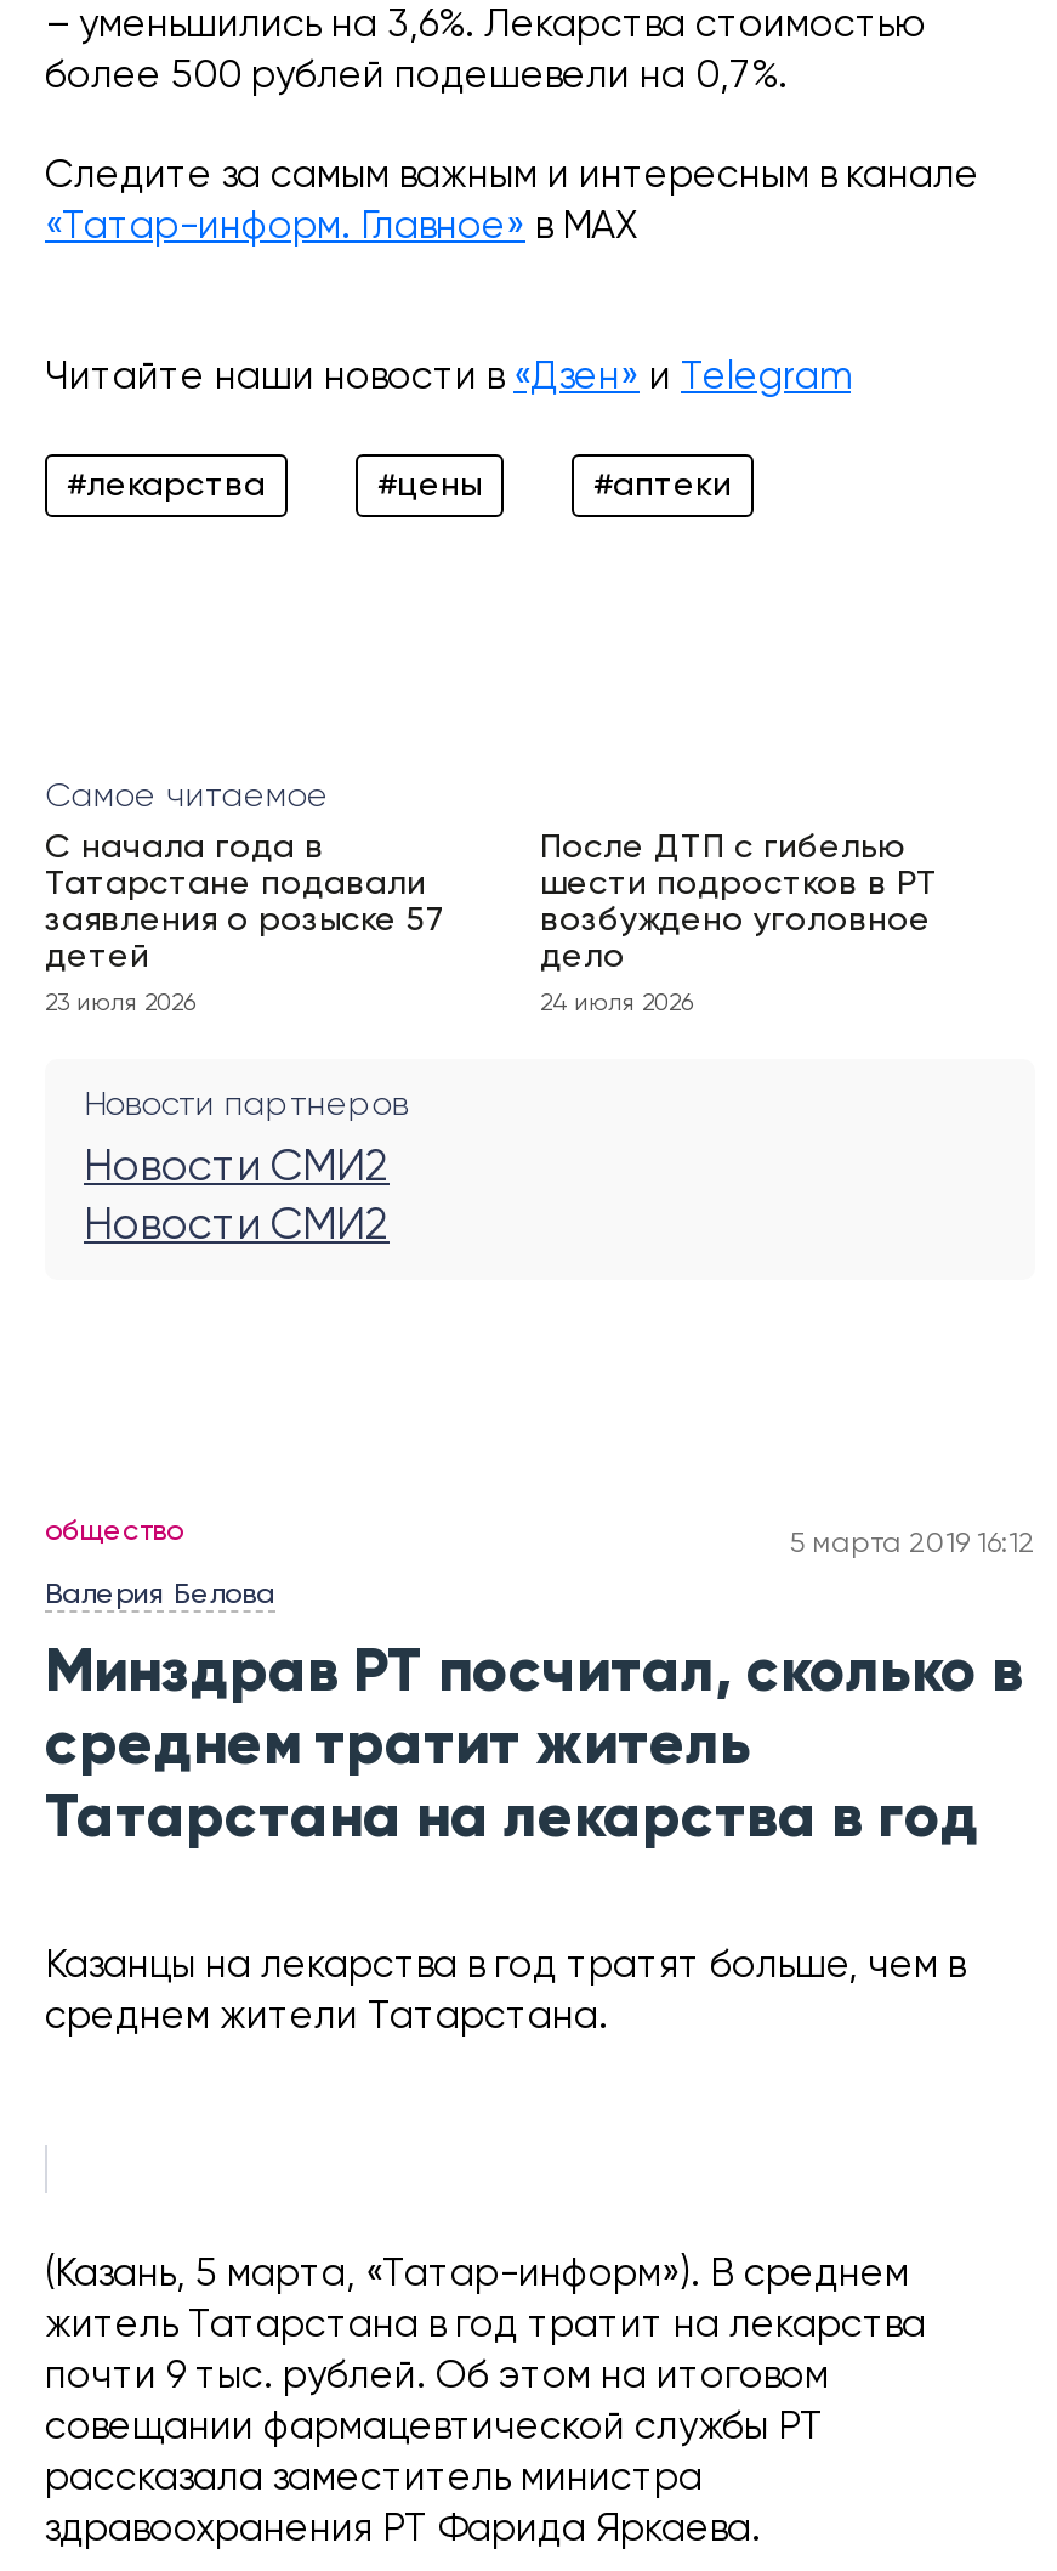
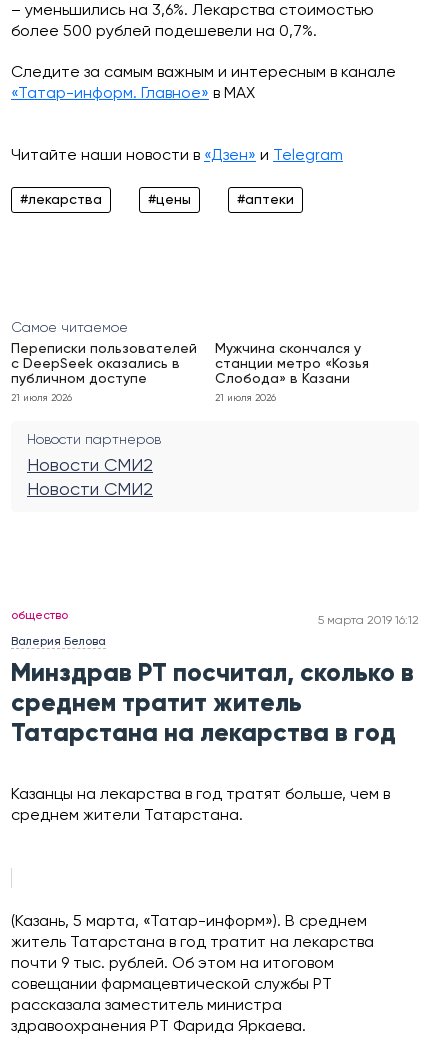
- С начала года в
- Татарстане подавали
- заявления о розыске 57
- детей
+ Переписки пользователей
+ с DeepSeek оказались в
+ публичном доступе

- После ДТП с гибелью
- шести подростков в РТ
- возбуждено уголовное
- дело
+ Мужчина скончался у
+ станции метро «Козья
+ Слобода» в Казани

- 23 июля 2026
+ 21 июля 2026

- 24 июля 2026
+ 21 июля 2026
